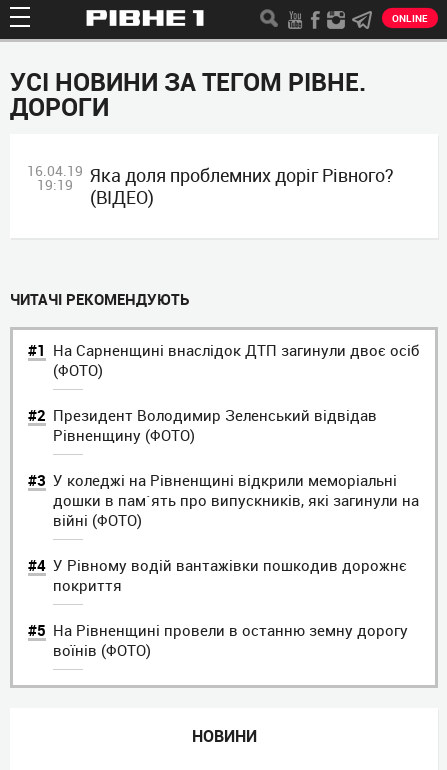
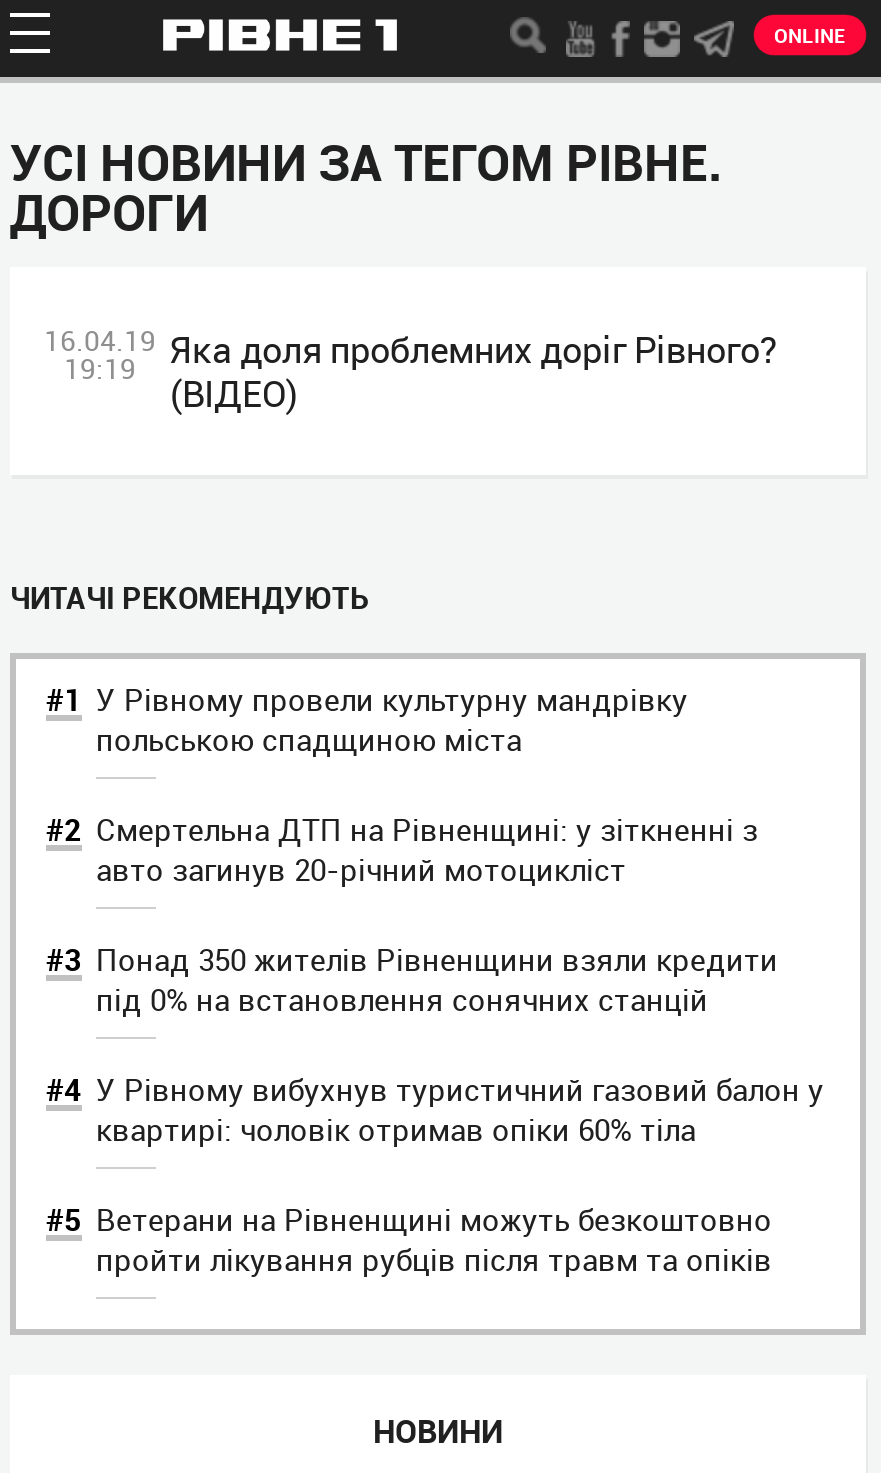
- На Сарненщині внаслідок ДТП загинули двоє осіб
- (ФОТО)
+ У Рівному провели культурну мандрівку
+ польською спадщиною міста

- Президент Володимир Зеленський відвідав
- Рівненщину (ФОТО)
+ Смертельна ДТП на Рівненщині: у зіткненні з
+ авто загинув 20-річний мотоцикліст

- У коледжі на Рівненщині відкрили меморіальні
- дошки в пам`ять про випускників, які загинули на
- війні (ФОТО)
+ Понад 350 жителів Рівненщини взяли кредити
+ під 0% на встановлення сонячних станцій

- У Рівному водій вантажівки пошкодив дорожнє
- покриття
+ У Рівному вибухнув туристичний газовий балон у
+ квартирі: чоловік отримав опіки 60% тіла

- На Рівненщині провели в останню земну дорогу
- воїнів (ФОТО)
+ Ветерани на Рівненщині можуть безкоштовно
+ пройти лікування рубців після травм та опіків
